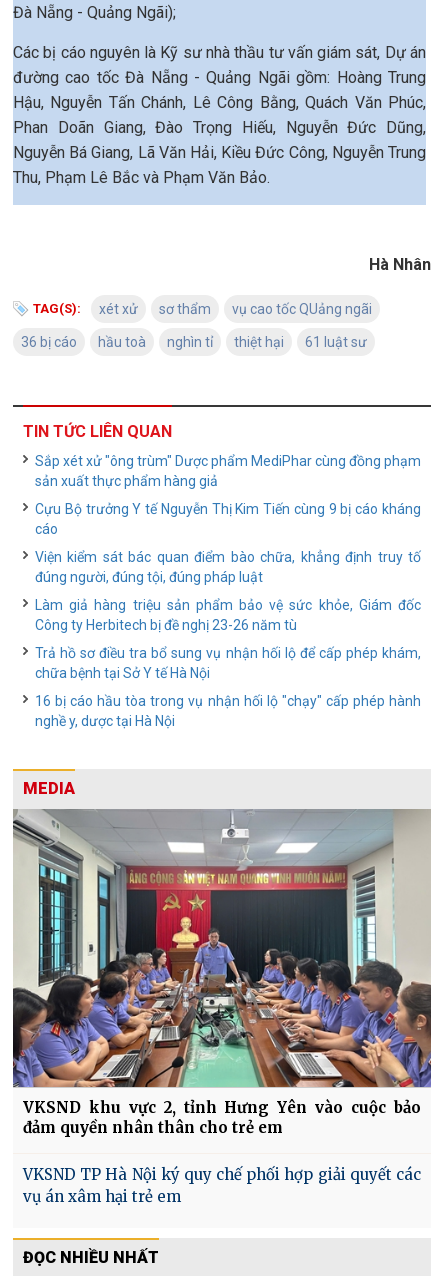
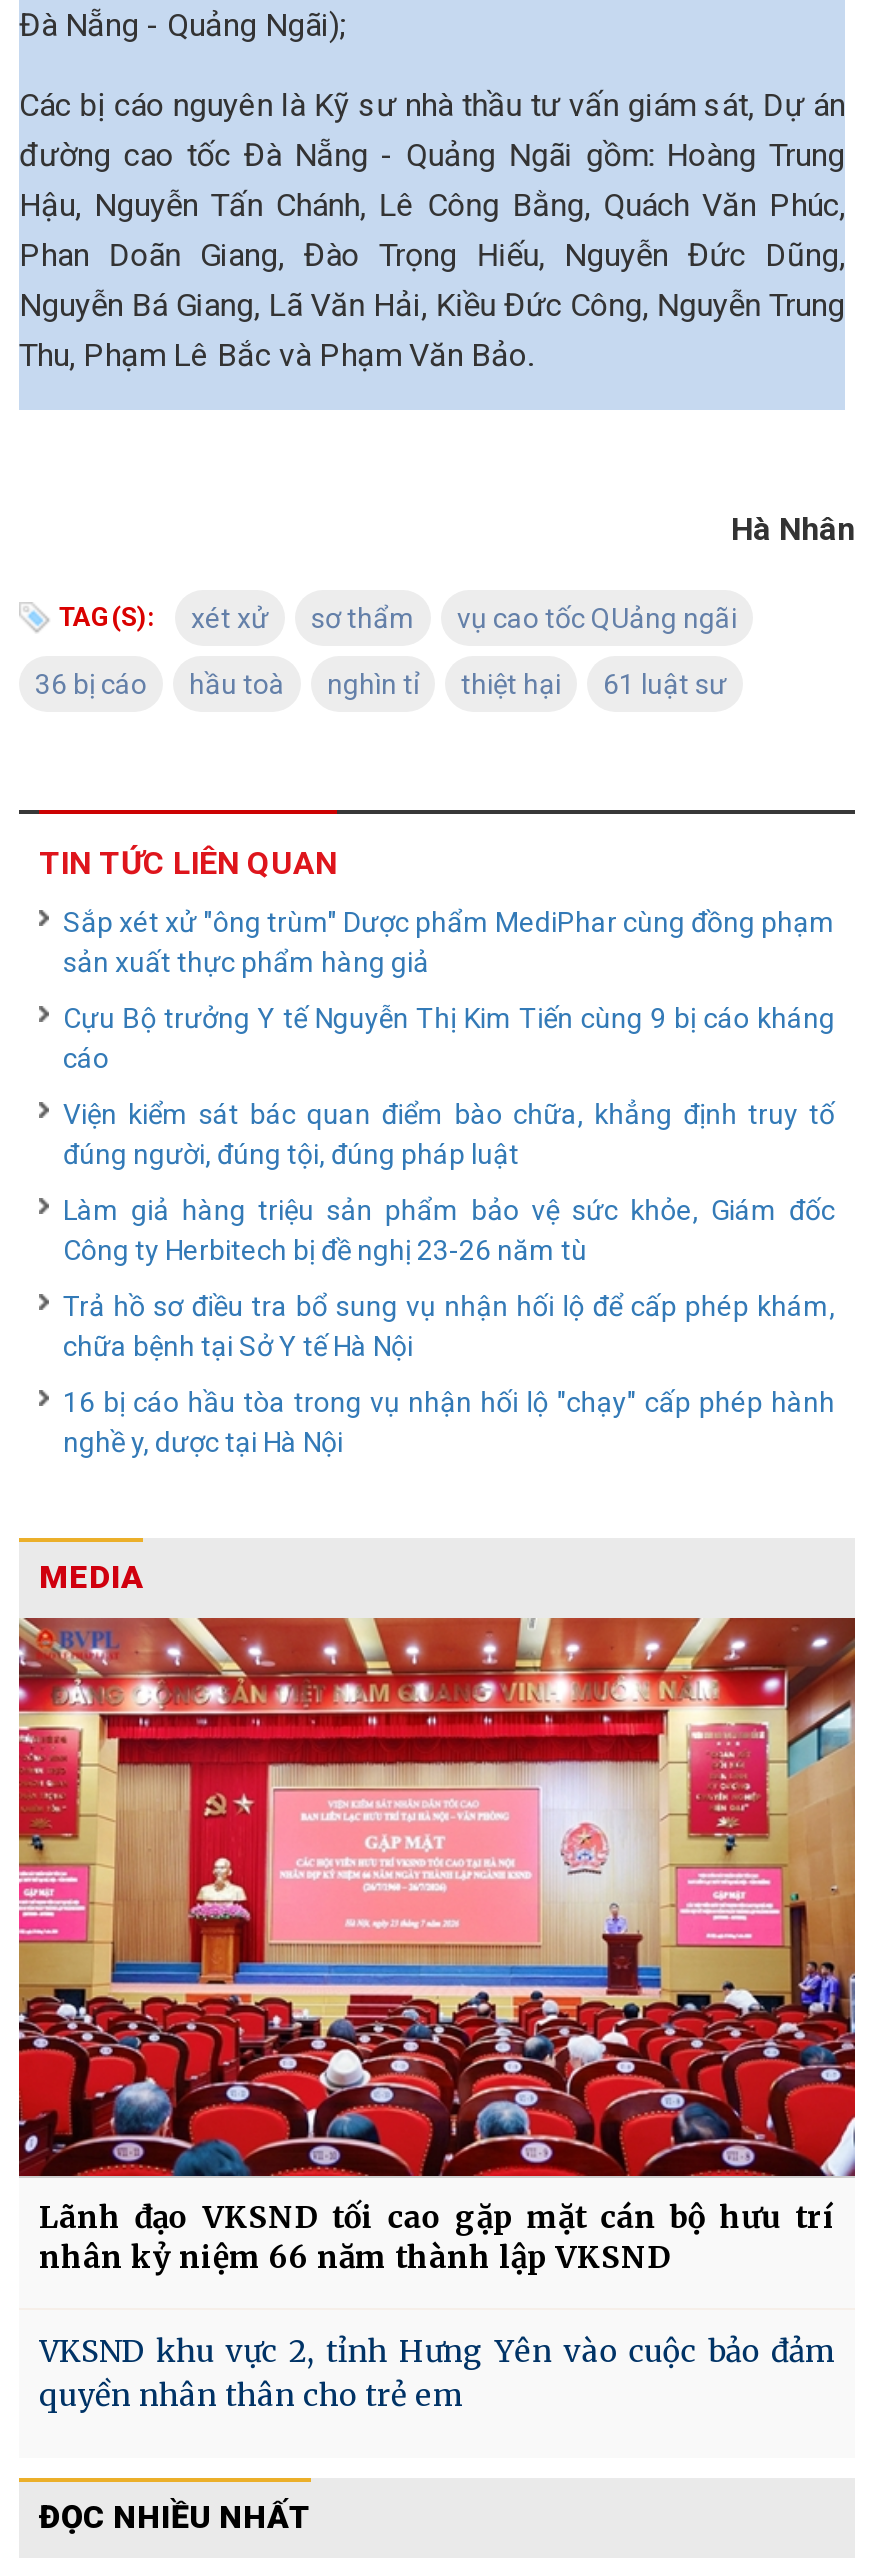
- [image]
- VKSND khu vực 2, tỉnh Hưng Yên vào cuộc bảo
- đảm quyền nhân thân cho trẻ em
+ [image]
+ Lãnh đạo VKSND tối cao gặp mặt cán bộ hưu trí
+ nhân kỷ niệm 66 năm thành lập VKSND

- VKSND TP Hà Nội ký quy chế phối hợp giải quyết các
- vụ án xâm hại trẻ em
+ VKSND khu vực 2, tỉnh Hưng Yên vào cuộc bảo đảm
+ quyền nhân thân cho trẻ em
